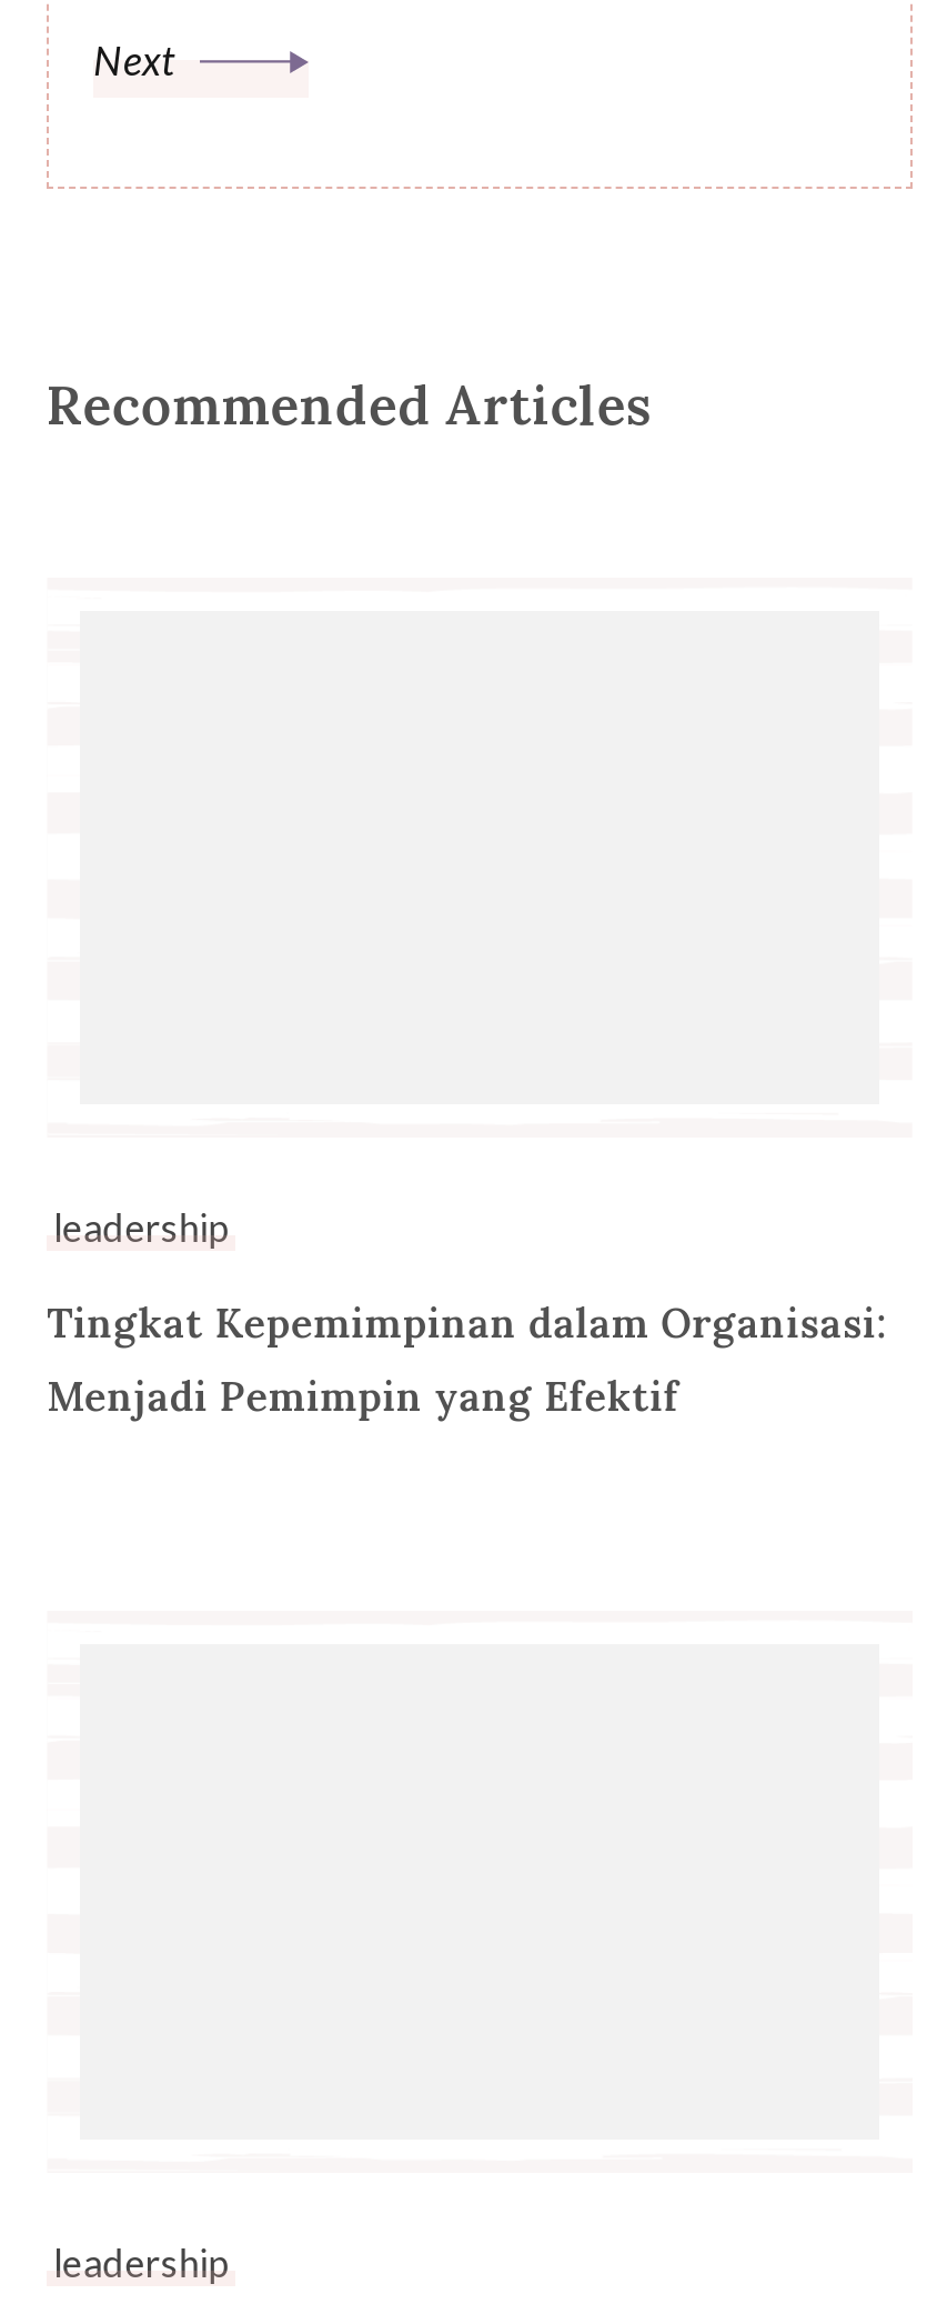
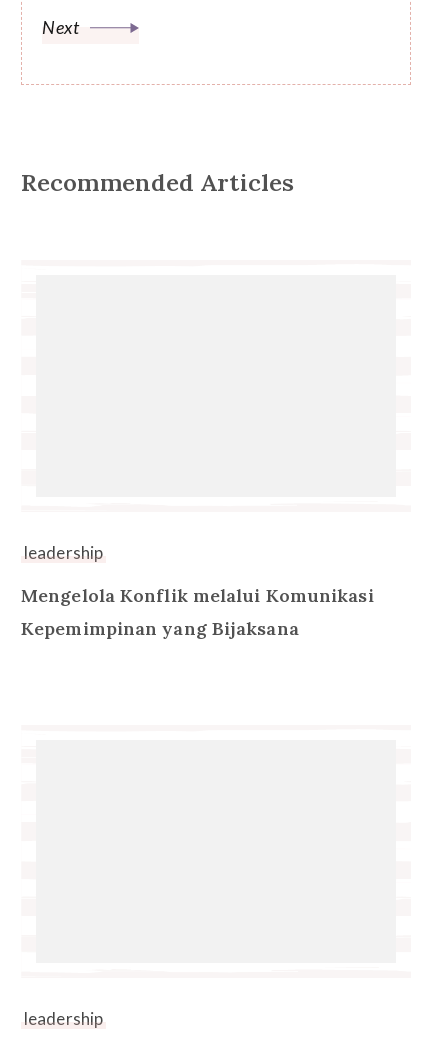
- Tingkat Kepemimpinan dalam Organisasi:
- Menjadi Pemimpin yang Efektif
+ Mengelola Konflik melalui Komunikasi
+ Kepemimpinan yang Bijaksana
